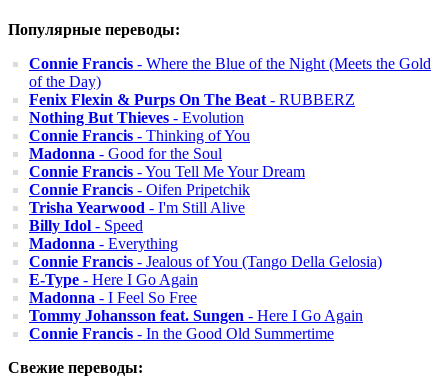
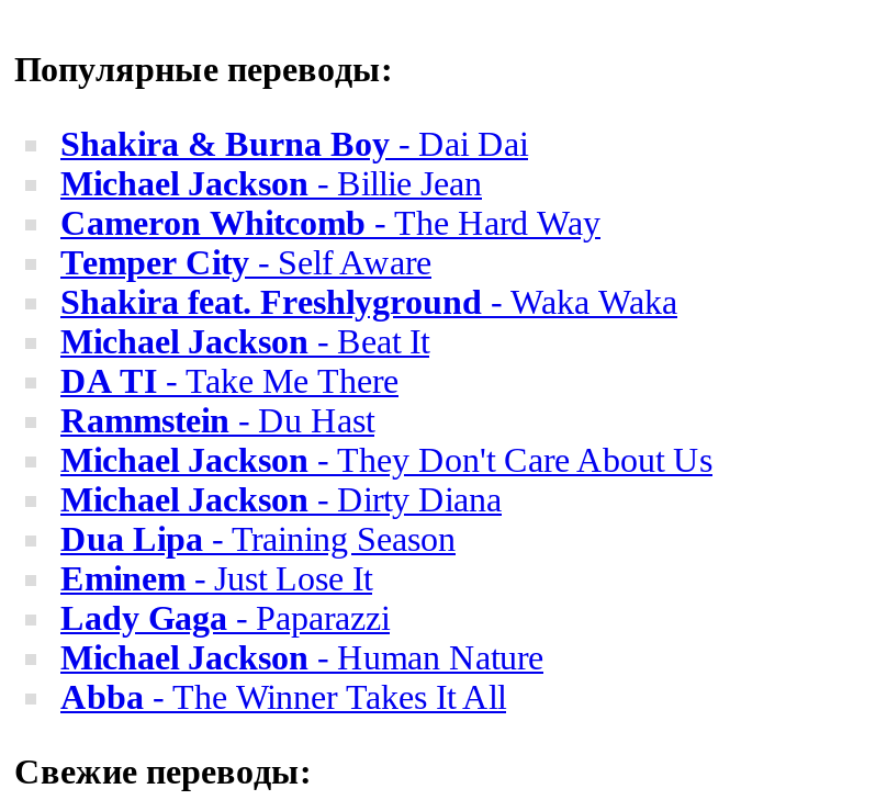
- Connie Francis - Where the Blue of the Night (Meets the Gold
- of the Day)
- Fenix Flexin & Purps On The Beat - RUBBERZ
- Nothing But Thieves - Evolution
- Connie Francis - Thinking of You
- Madonna - Good for the Soul
- Connie Francis - You Tell Me Your Dream
- Connie Francis - Oifen Pripetchik
- Trisha Yearwood - I'm Still Alive
- Billy Idol - Speed
- Madonna - Everything
- Connie Francis - Jealous of You (Tango Della Gelosia)
- E-Type - Here I Go Again
- Madonna - I Feel So Free
- Tommy Johansson feat. Sungen - Here I Go Again
- Connie Francis - In the Good Old Summertime
+ Shakira & Burna Boy - Dai Dai
+ Michael Jackson - Billie Jean
+ Cameron Whitcomb - The Hard Way
+ Temper City - Self Aware
+ Shakira feat. Freshlyground - Waka Waka
+ Michael Jackson - Beat It
+ DA TI - Take Me There
+ Rammstein - Du Hast
+ Michael Jackson - They Don't Care About Us
+ Michael Jackson - Dirty Diana
+ Dua Lipa - Training Season
+ Eminem - Just Lose It
+ Lady Gaga - Paparazzi
+ Michael Jackson - Human Nature
+ Abba - The Winner Takes It All
